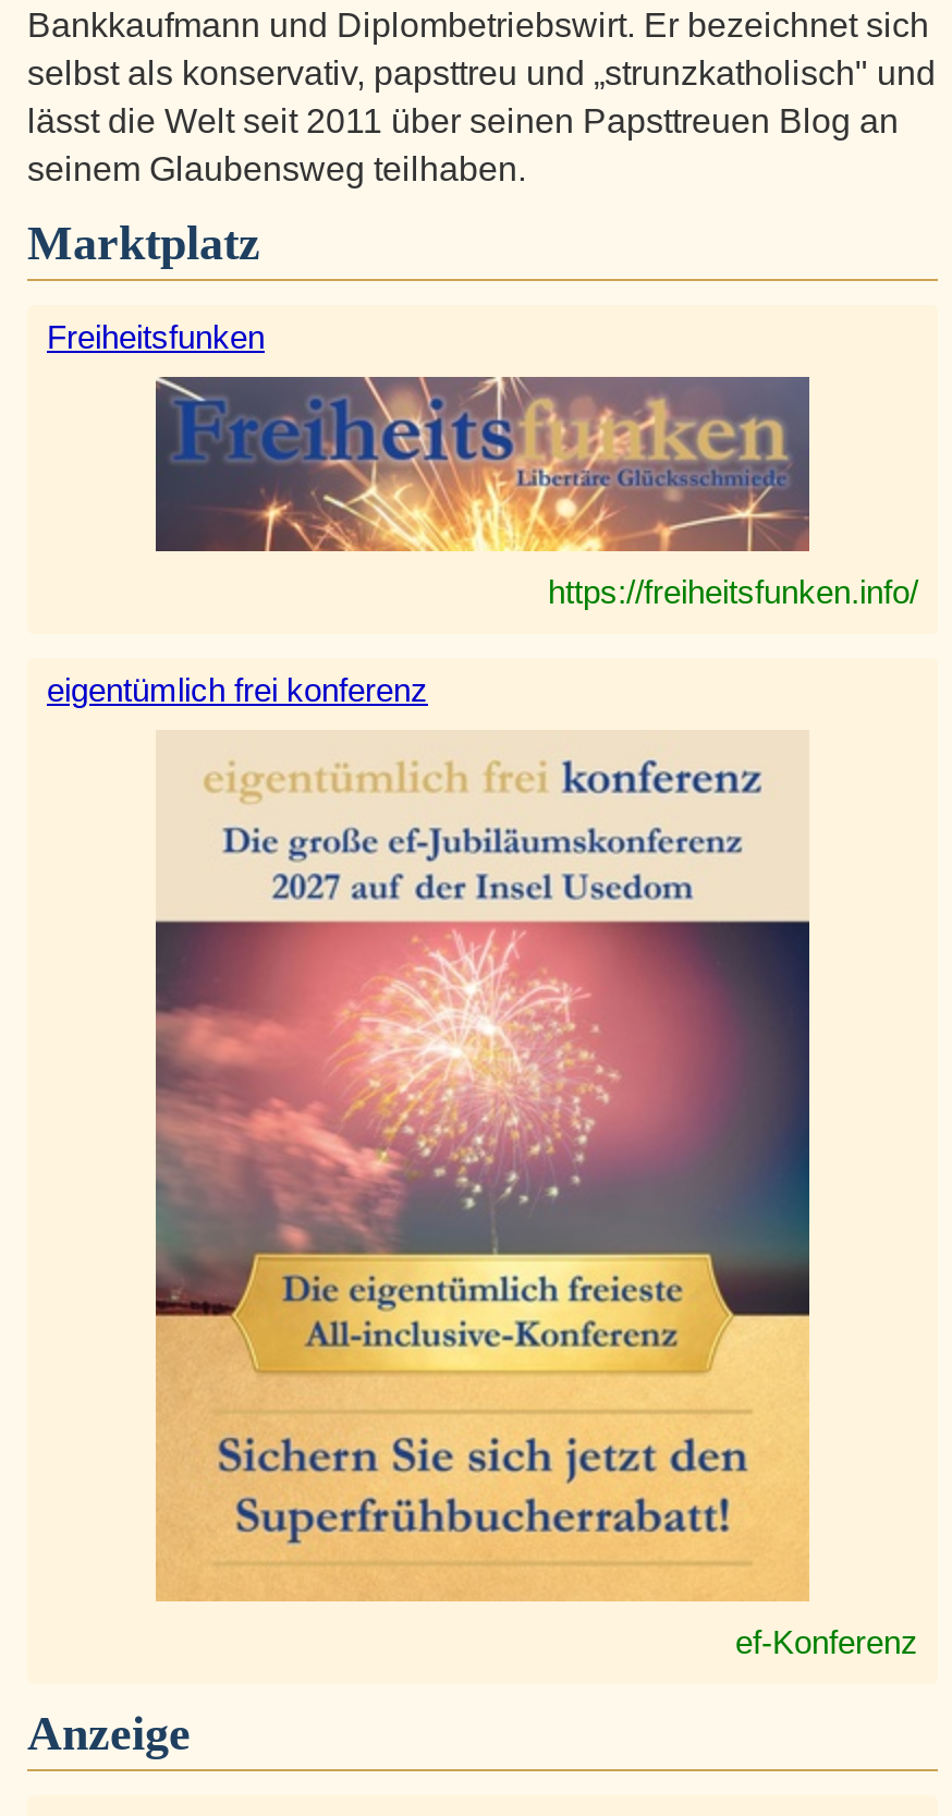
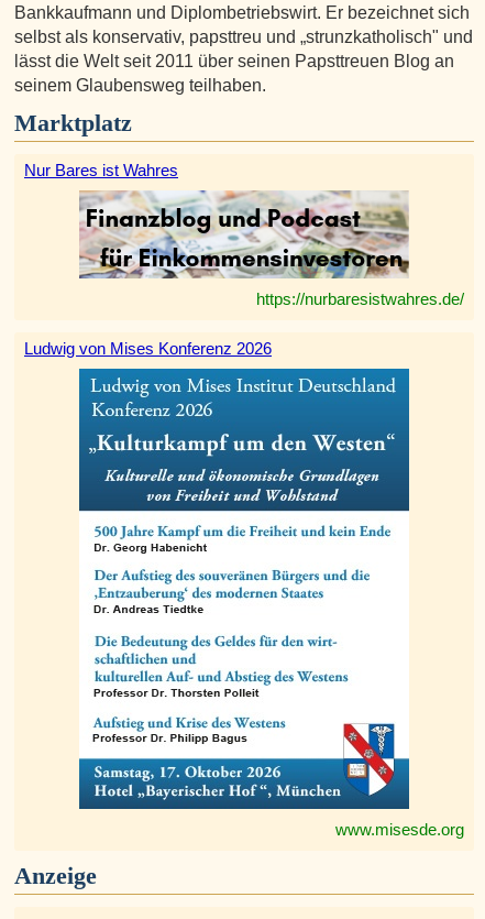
- Freiheitsfunken
+ Nur Bares ist Wahres

- [image]
- https://freiheitsfunken.info/
+ [image]
+ https://nurbaresistwahres.de/

- eigentümlich frei konferenz
+ Ludwig von Mises Konferenz 2026

- [image]
- ef-Konferenz
+ [image]
+ www.misesde.org
